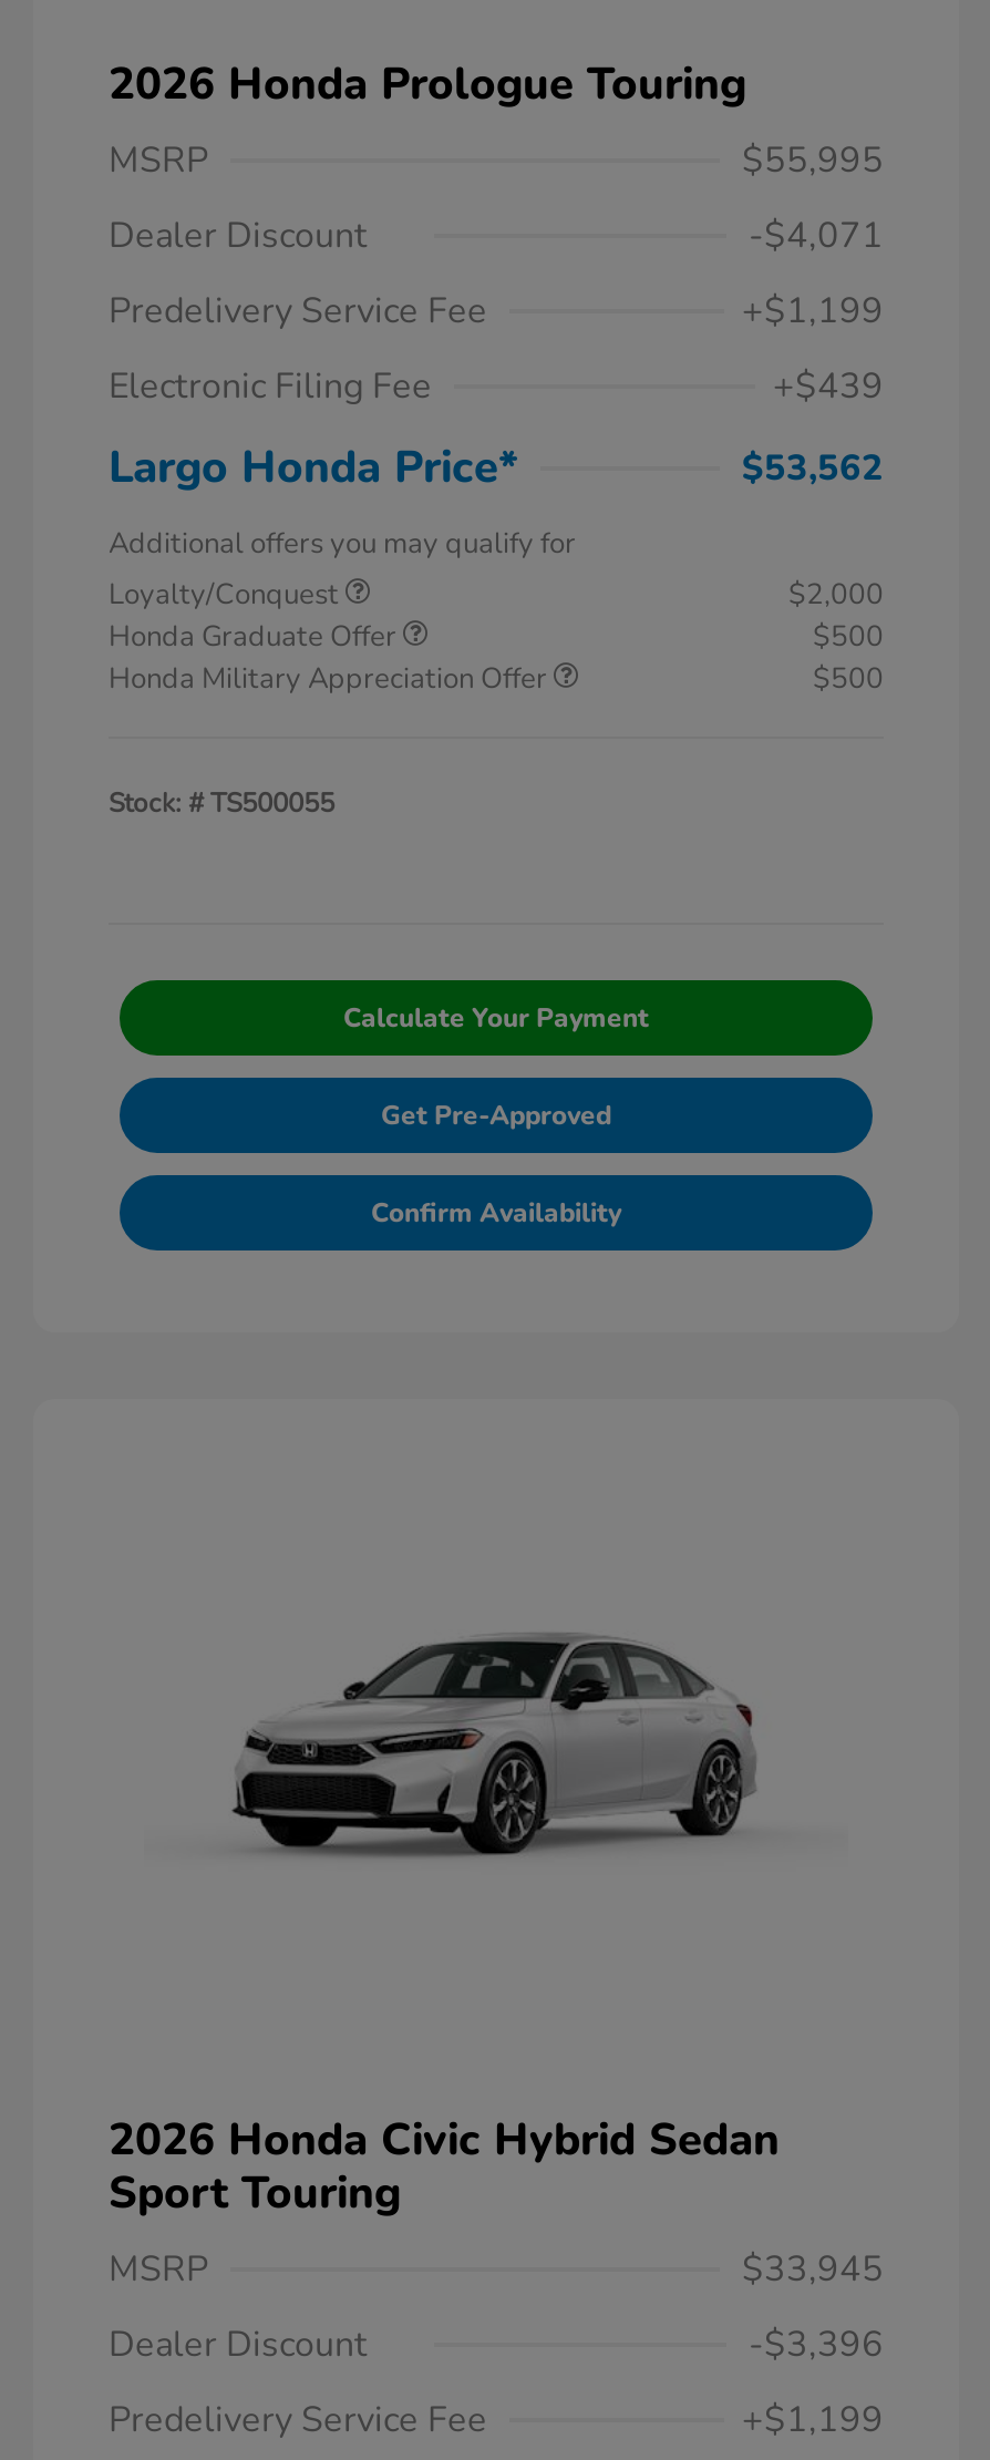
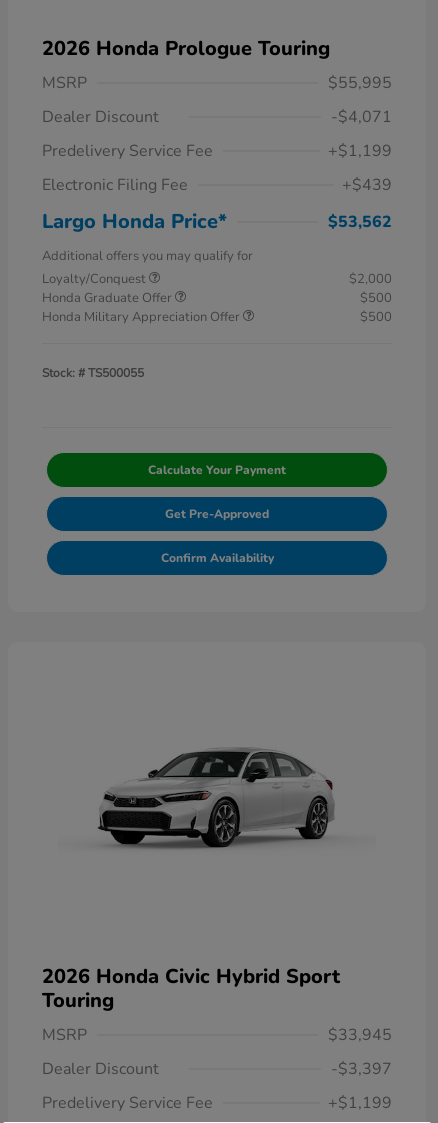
- 2026 Honda Civic Hybrid Sedan
- Sport Touring
+ 2026 Honda Civic Hybrid Sport
+ Touring

- -$3,396
+ -$3,397
